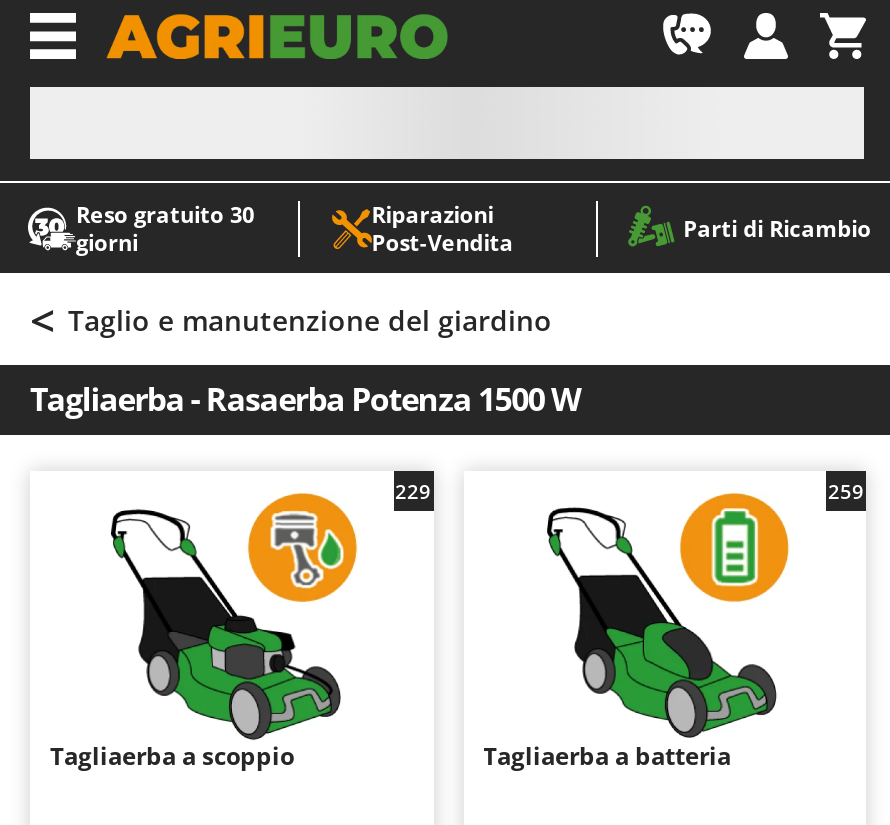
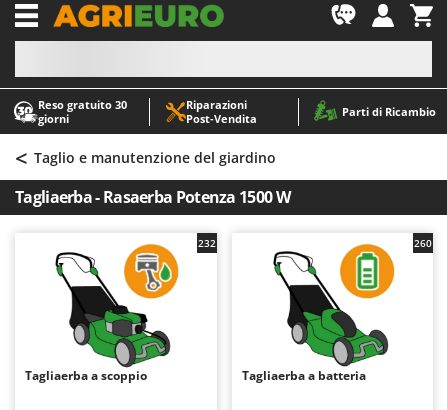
- 229
+ 232

- 259
+ 260
